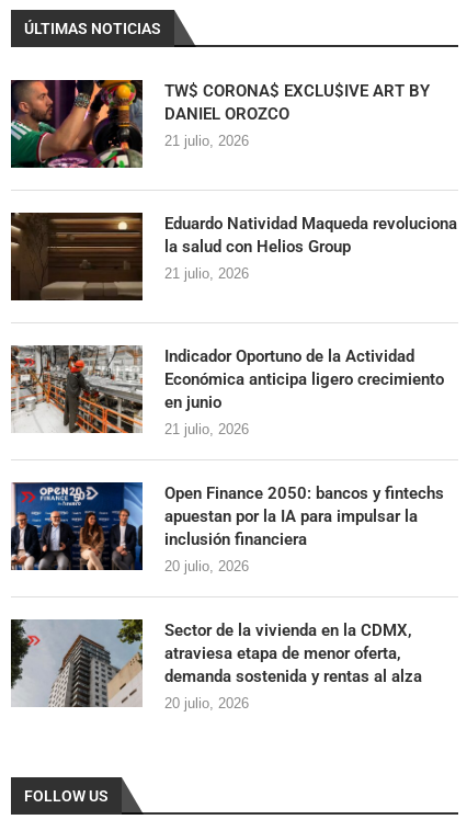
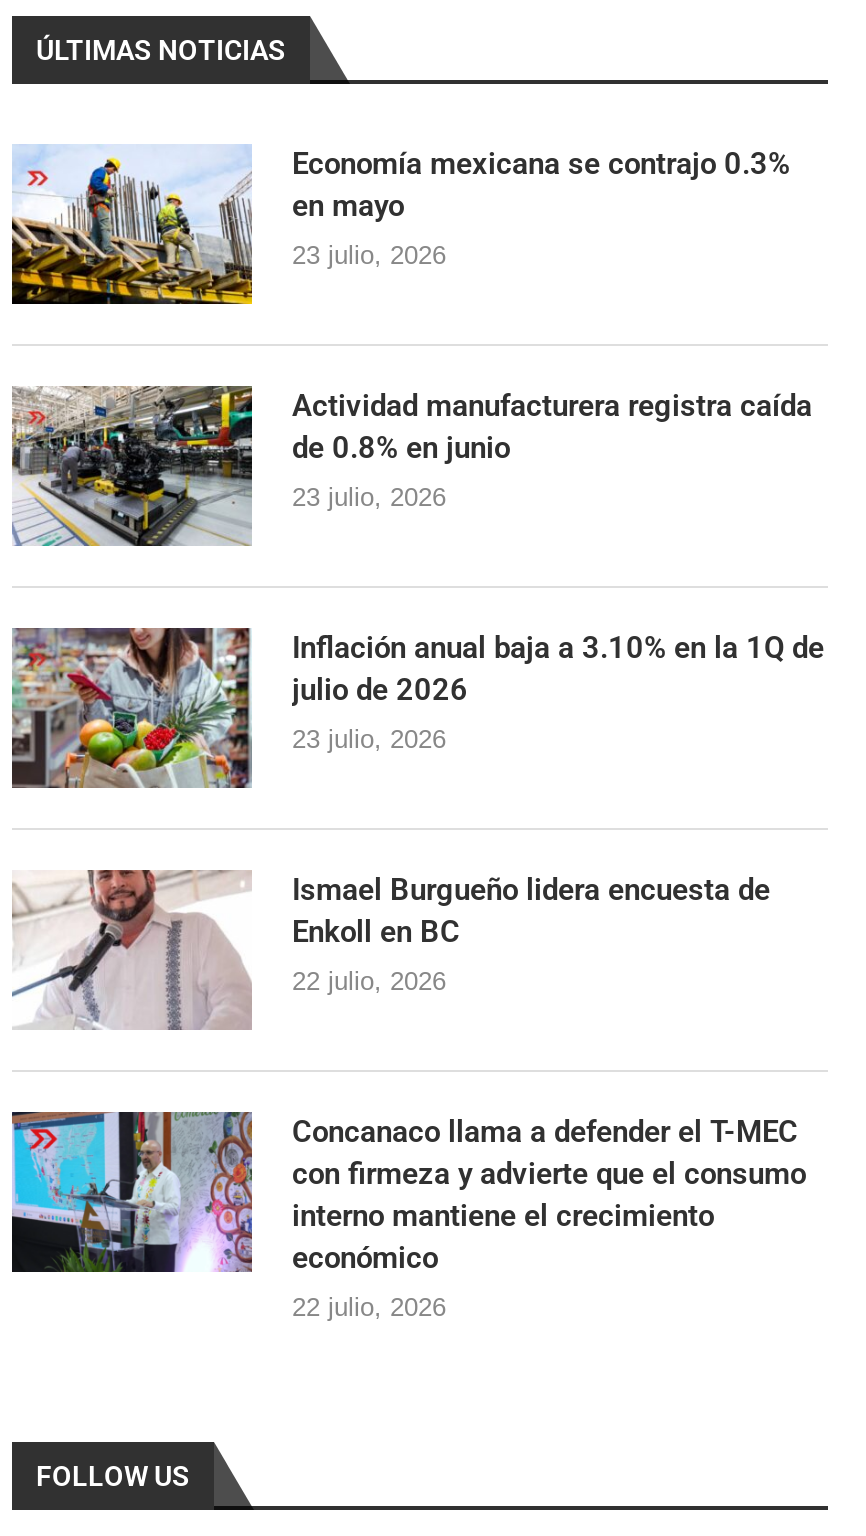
- [image]
- TW$ CORONA$ EXCLU$IVE ART BY
- DANIEL OROZCO
- 21 julio, 2026
+ [image]
+ Economía mexicana se contrajo 0.3%
+ en mayo
+ 23 julio, 2026

- [image]
- Eduardo Natividad Maqueda revoluciona
- la salud con Helios Group
- 21 julio, 2026
+ [image]
+ Actividad manufacturera registra caída
+ de 0.8% en junio
+ 23 julio, 2026

- [image]
- Indicador Oportuno de la Actividad
- Económica anticipa ligero crecimiento
- en junio
- 21 julio, 2026
+ [image]
+ Inflación anual baja a 3.10% en la 1Q de
+ julio de 2026
+ 23 julio, 2026

- [image]
- Open Finance 2050: bancos y fintechs
- apuestan por la IA para impulsar la
- inclusión financiera
- 20 julio, 2026
+ [image]
+ Ismael Burgueño lidera encuesta de
+ Enkoll en BC
+ 22 julio, 2026

- [image]
- Sector de la vivienda en la CDMX,
- atraviesa etapa de menor oferta,
- demanda sostenida y rentas al alza
- 20 julio, 2026
+ [image]
+ Concanaco llama a defender el T-MEC
+ con firmeza y advierte que el consumo
+ interno mantiene el crecimiento
+ económico
+ 22 julio, 2026
